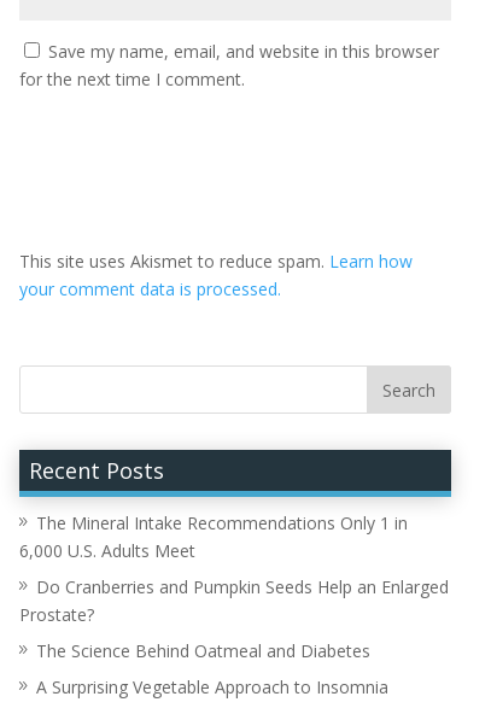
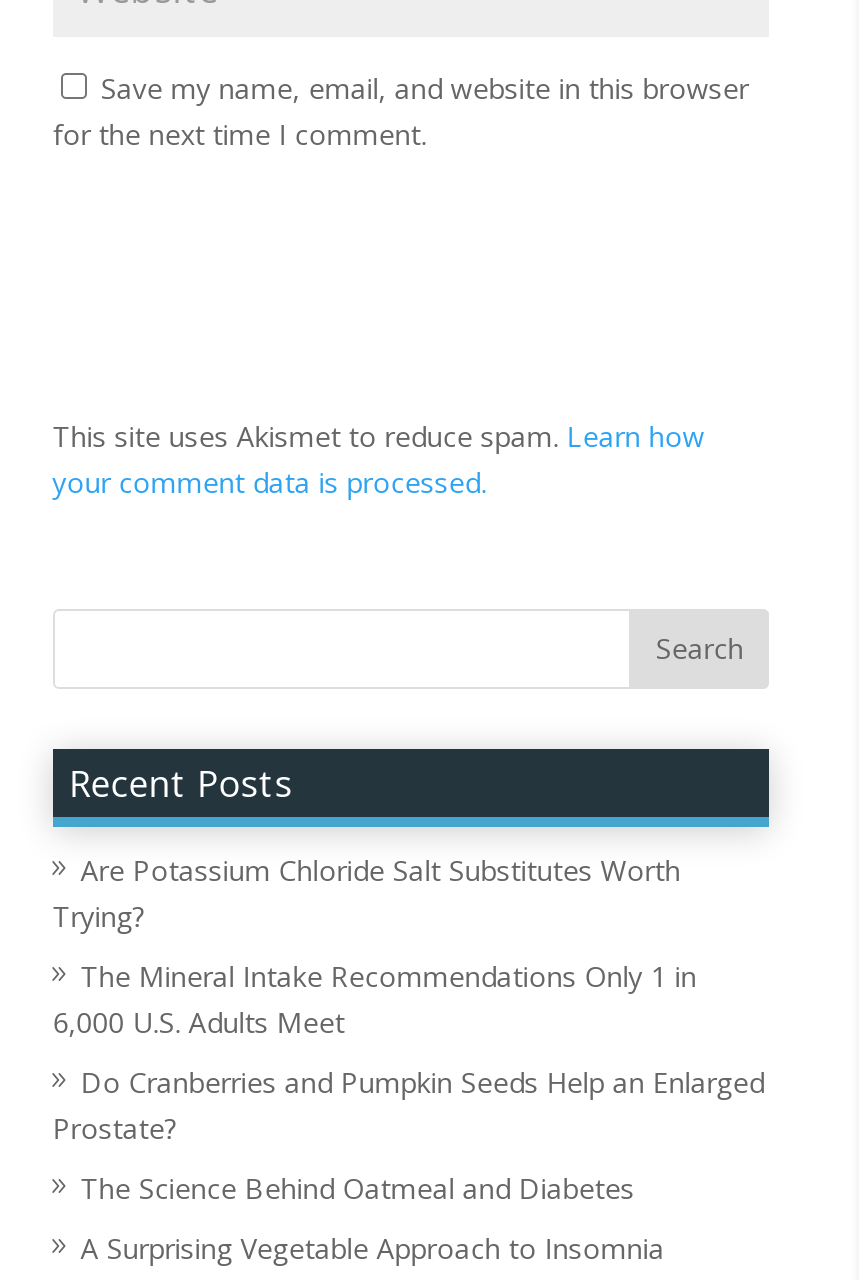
+ Are Potassium Chloride Salt Substitutes Worth
+ Trying?
